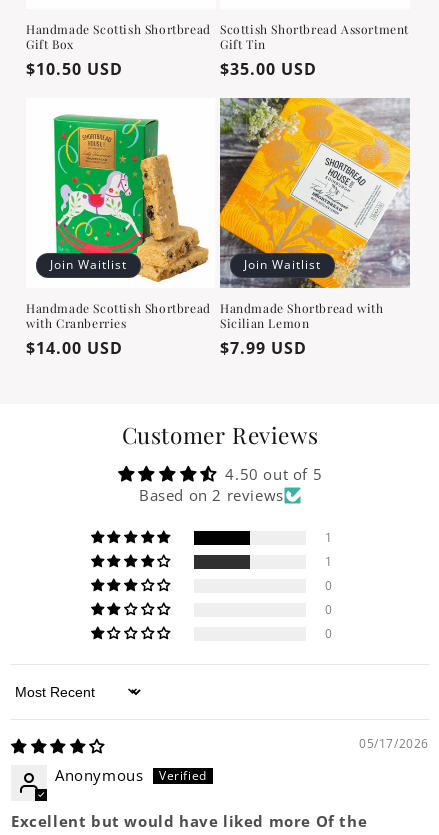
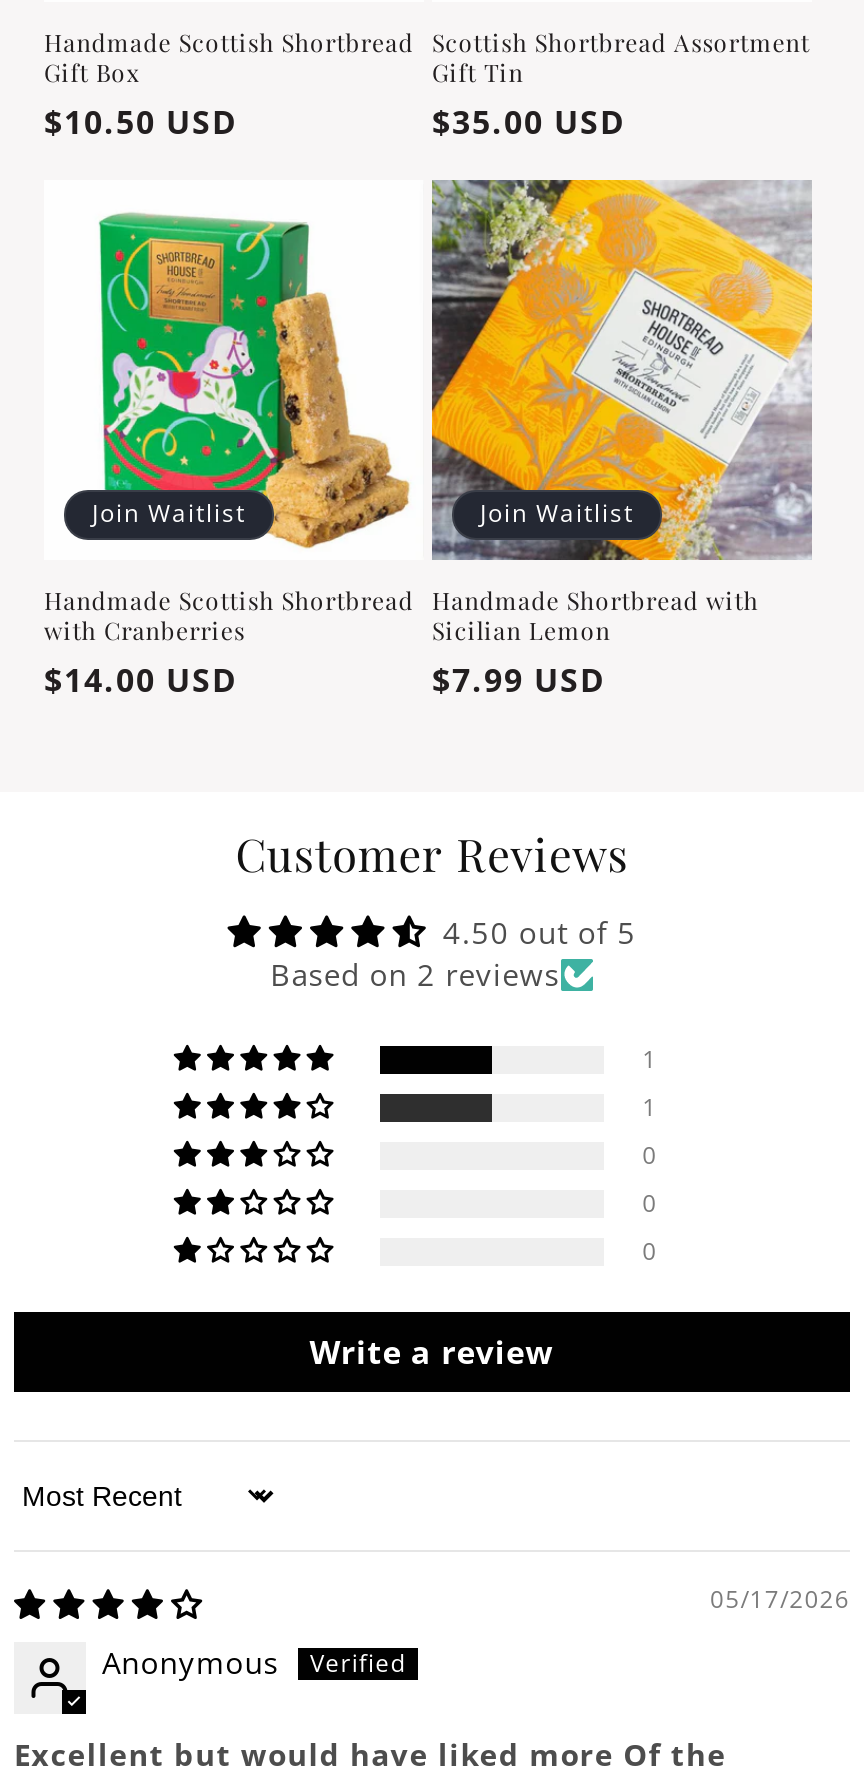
+ Write a review
